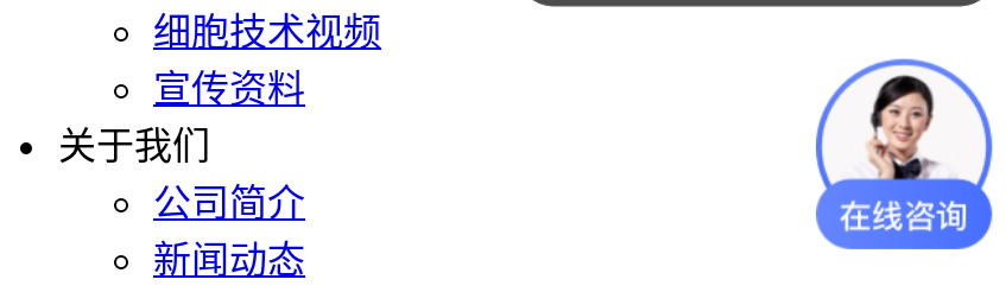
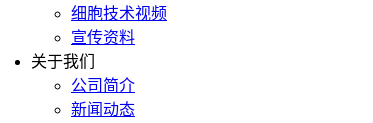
- [image]
